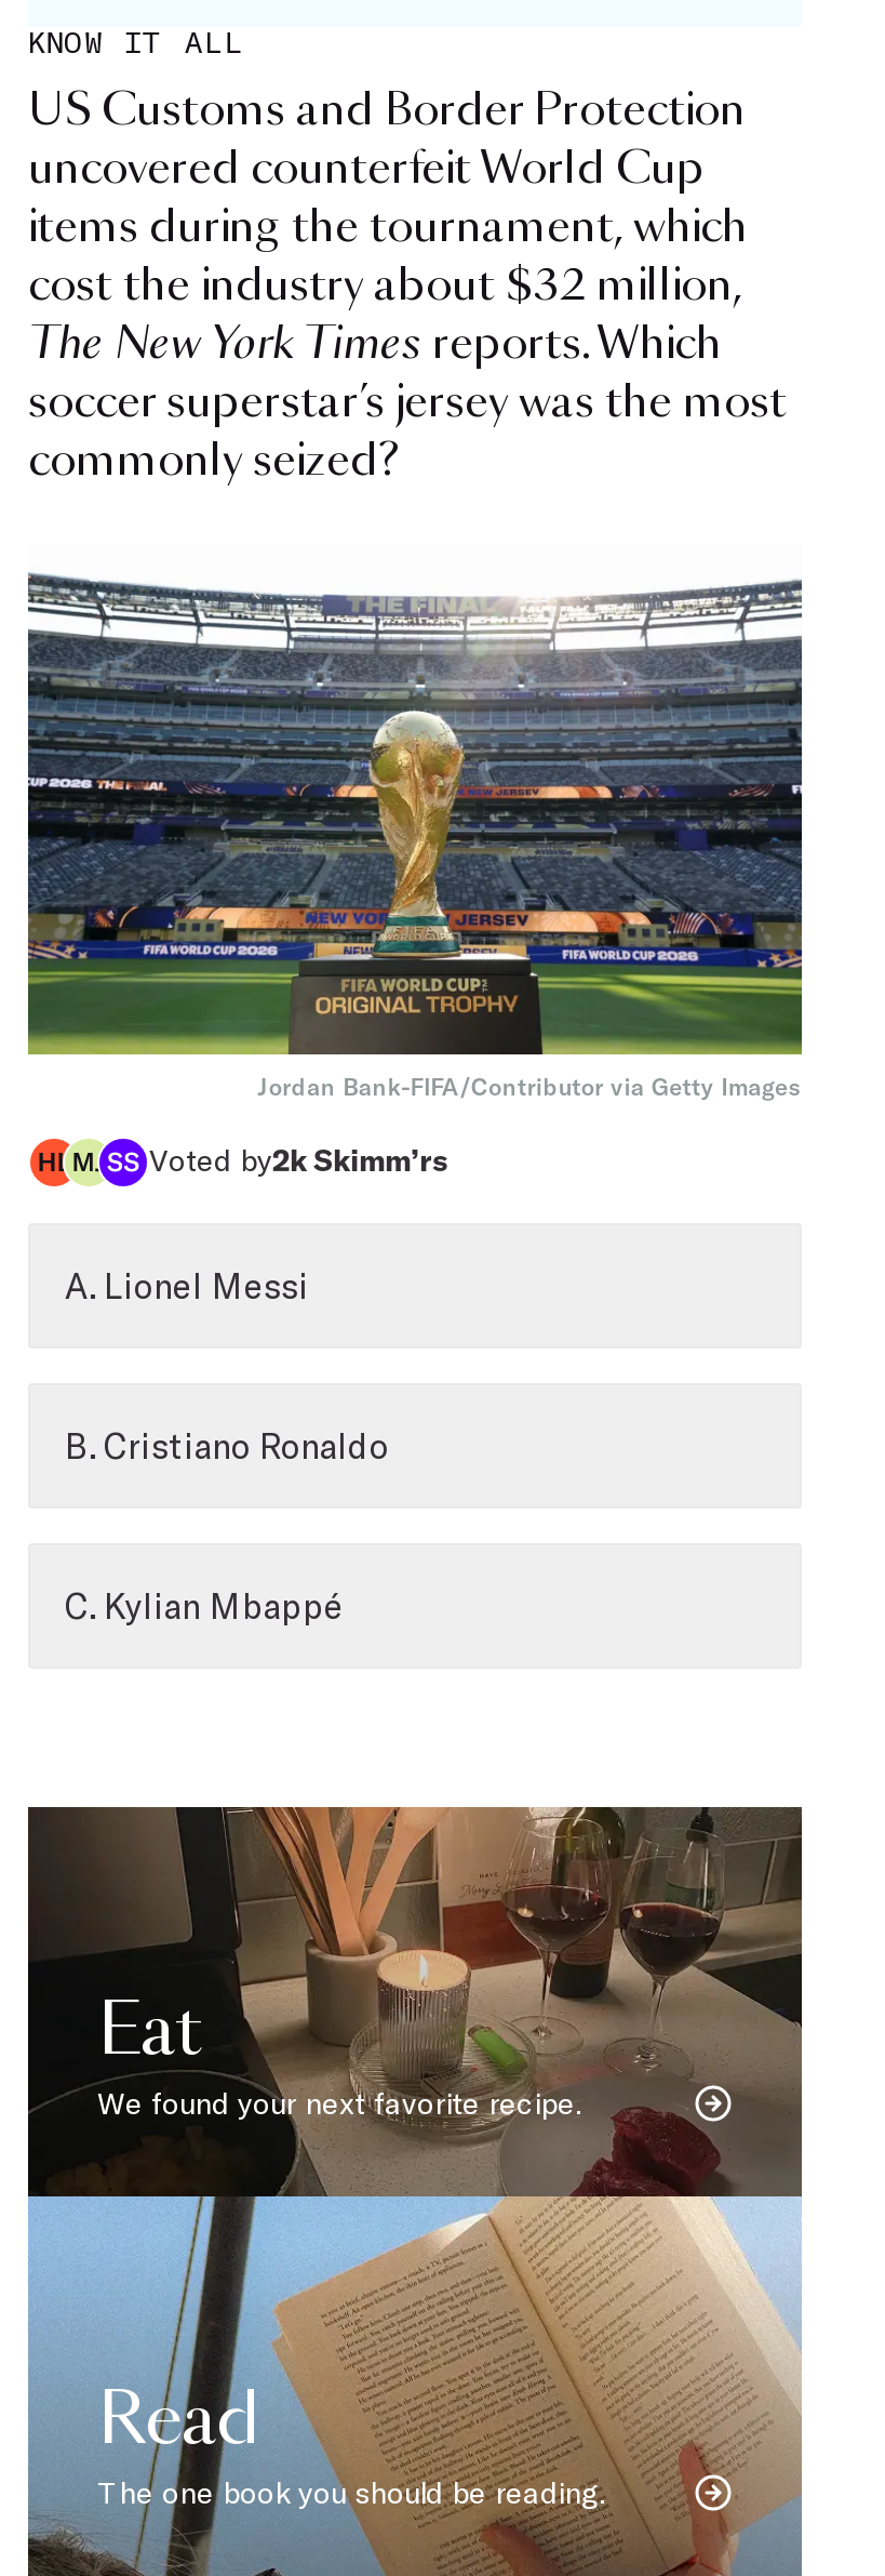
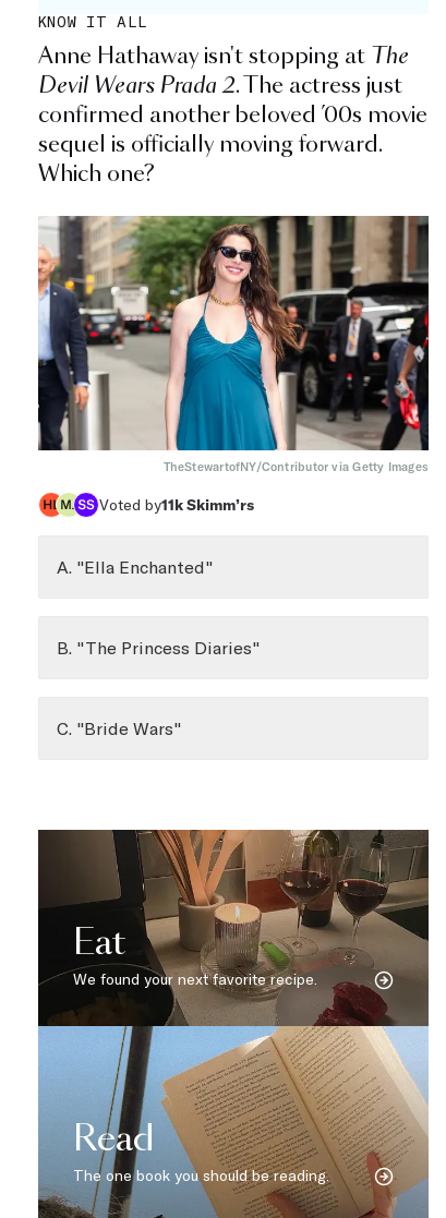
- US Customs and Border Protection
- uncovered counterfeit World Cup
- items during the tournament, which
- cost the industry about $32 million,
- The New York Times reports. Which
- soccer superstar’s jersey was the most
- commonly seized?
+ Anne Hathaway isn't stopping at The
+ Devil Wears Prada 2. The actress just
+ confirmed another beloved ’00s movie
+ sequel is officially moving forward.
+ Which one?

- [image]
- Jordan Bank-FIFA/Contributor via Getty Images
+ [image]
+ TheStewartofNY/Contributor via Getty Images

- Voted by2kSkimm’rs
+ Voted by11kSkimm’rs

- A. Lionel Messi
+ A. "Ella Enchanted"

- B. Cristiano Ronaldo
+ B. "The Princess Diaries"

- C. Kylian Mbappé
+ C. "Bride Wars"
